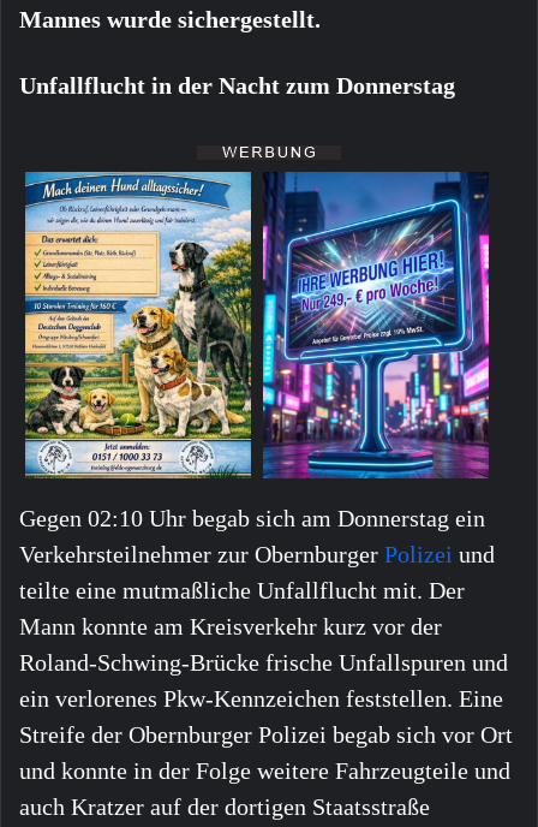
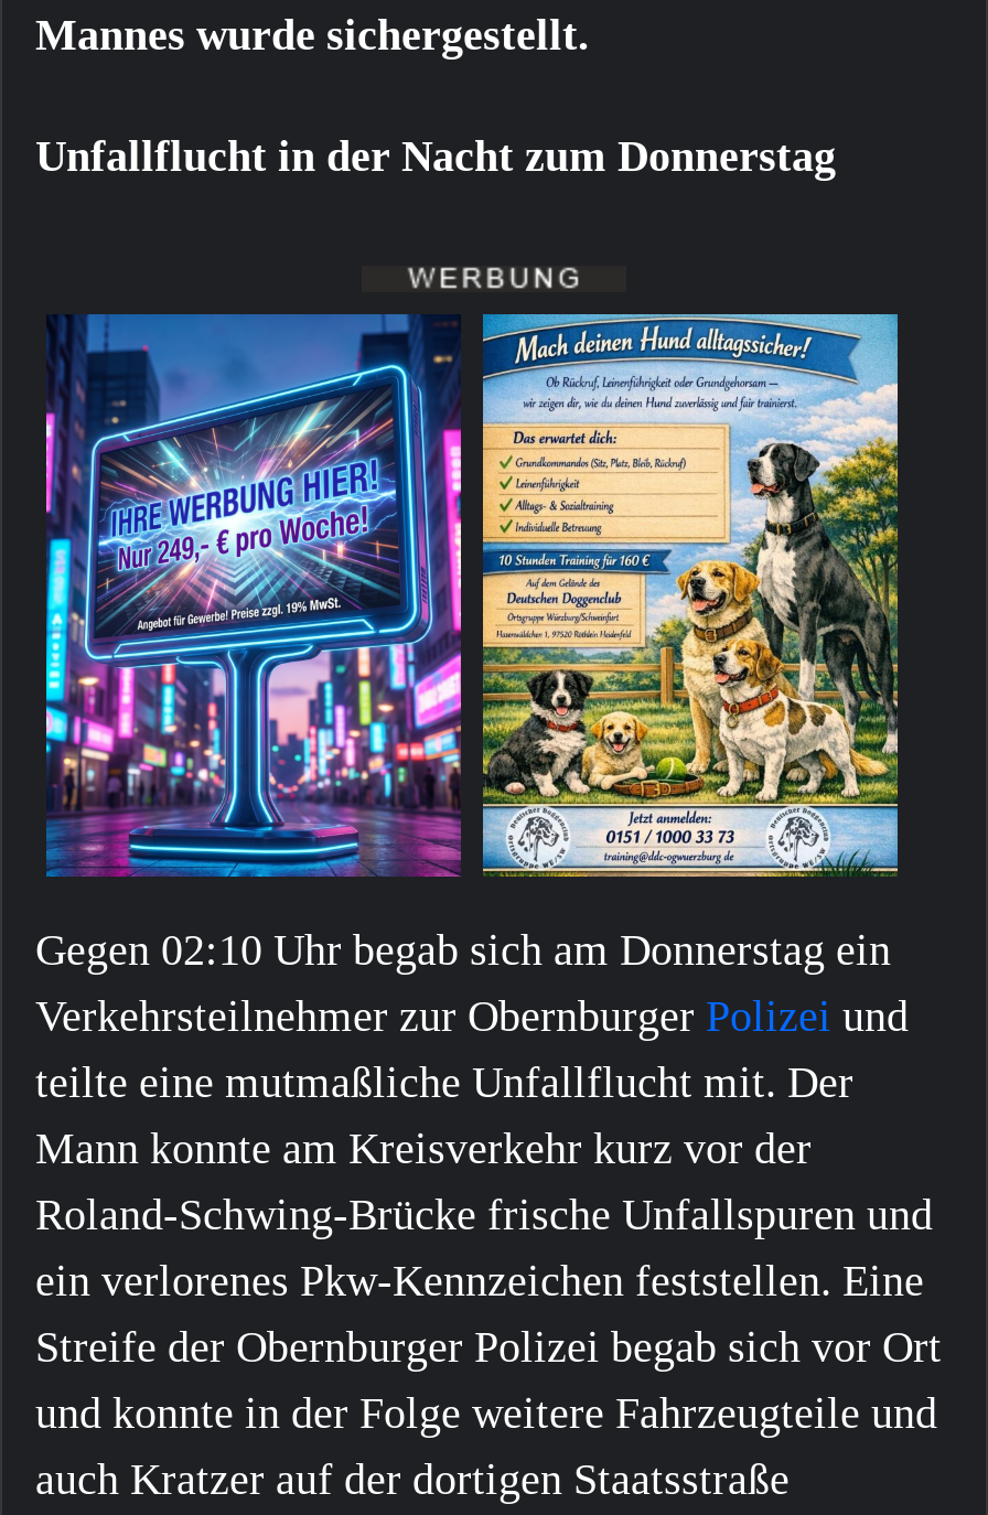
- [image]
+ [image]

- [image]
+ [image]
